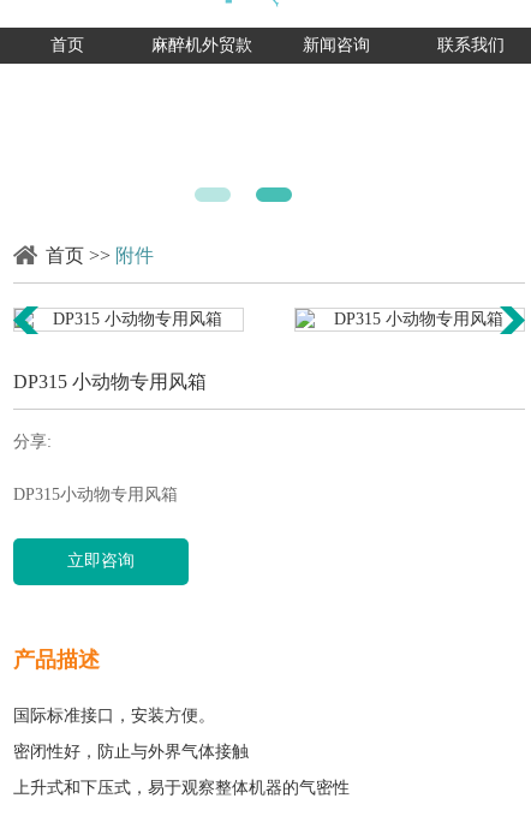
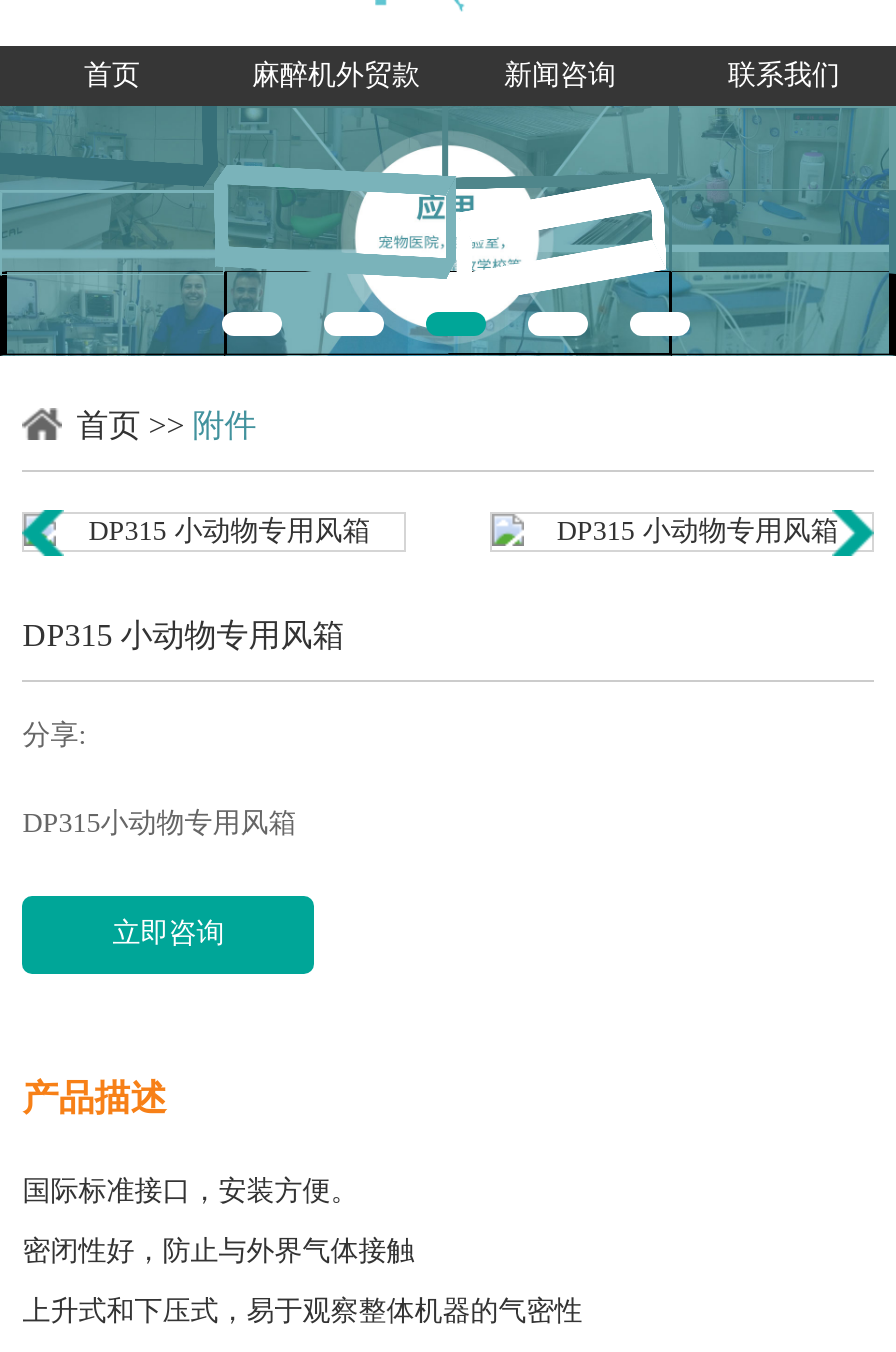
+ [image]
